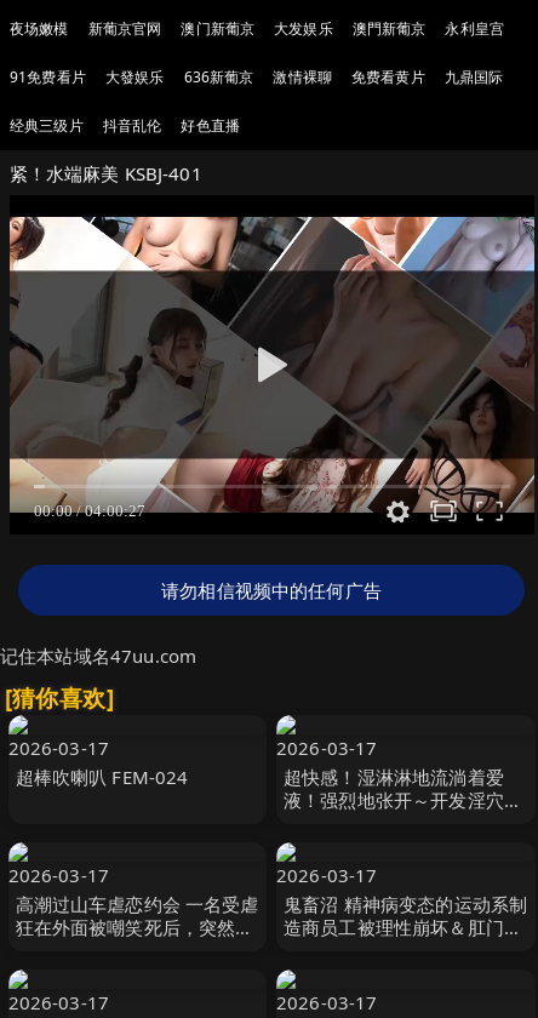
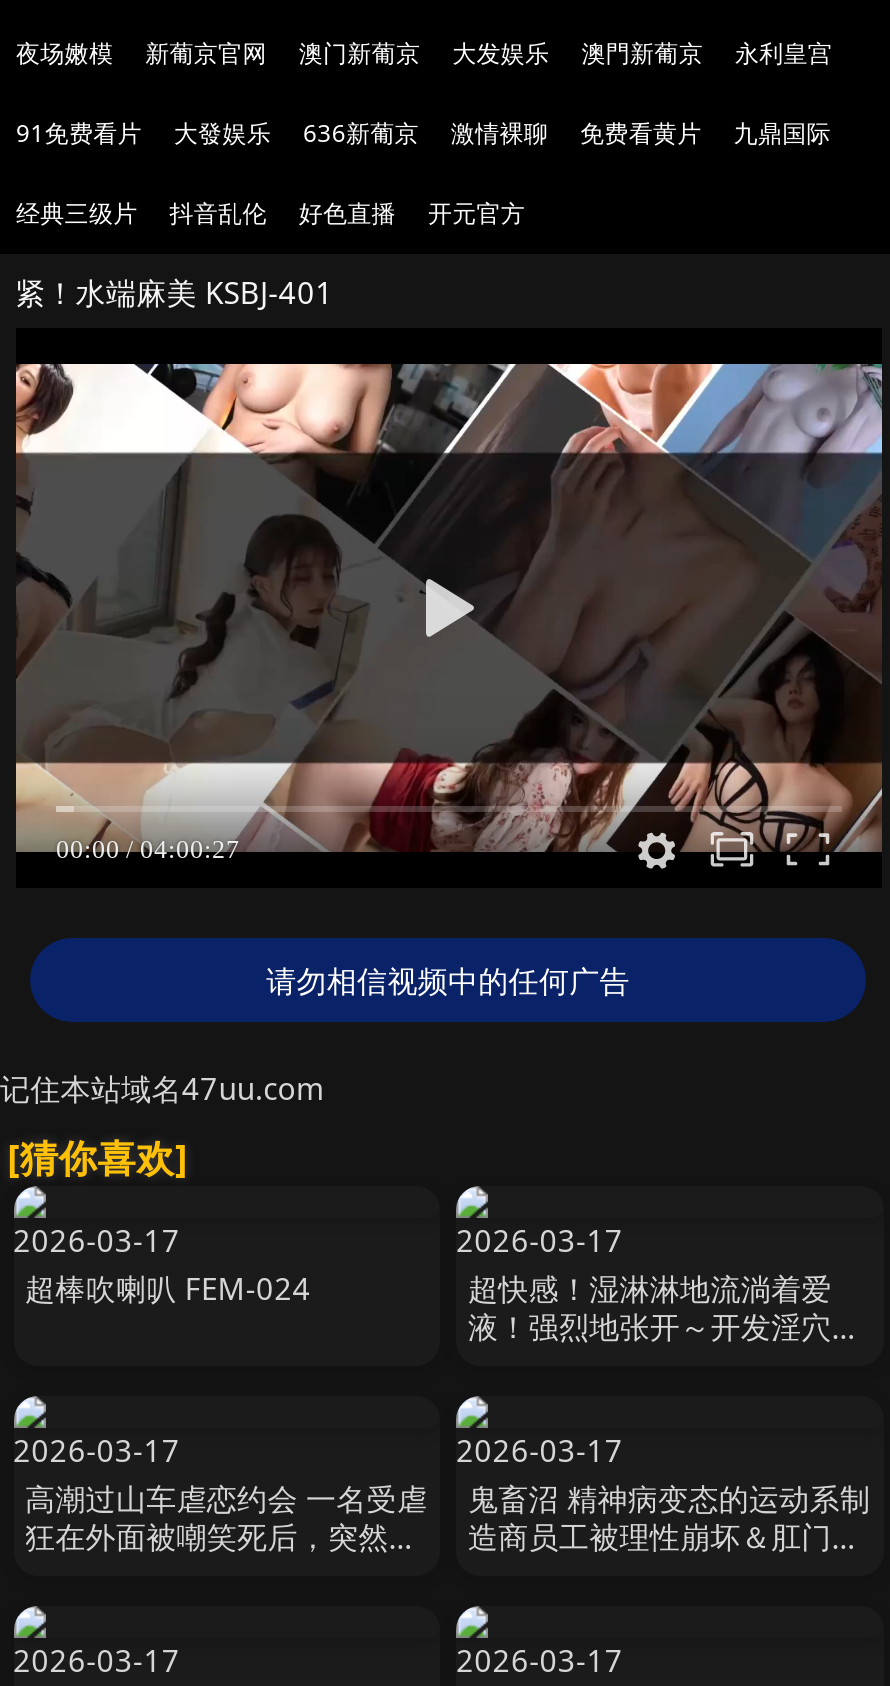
+ 开元官方
